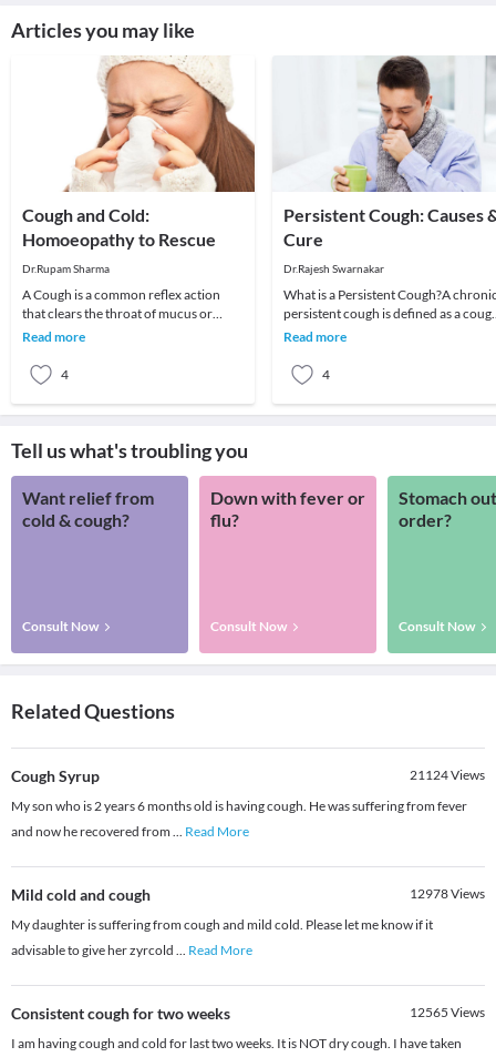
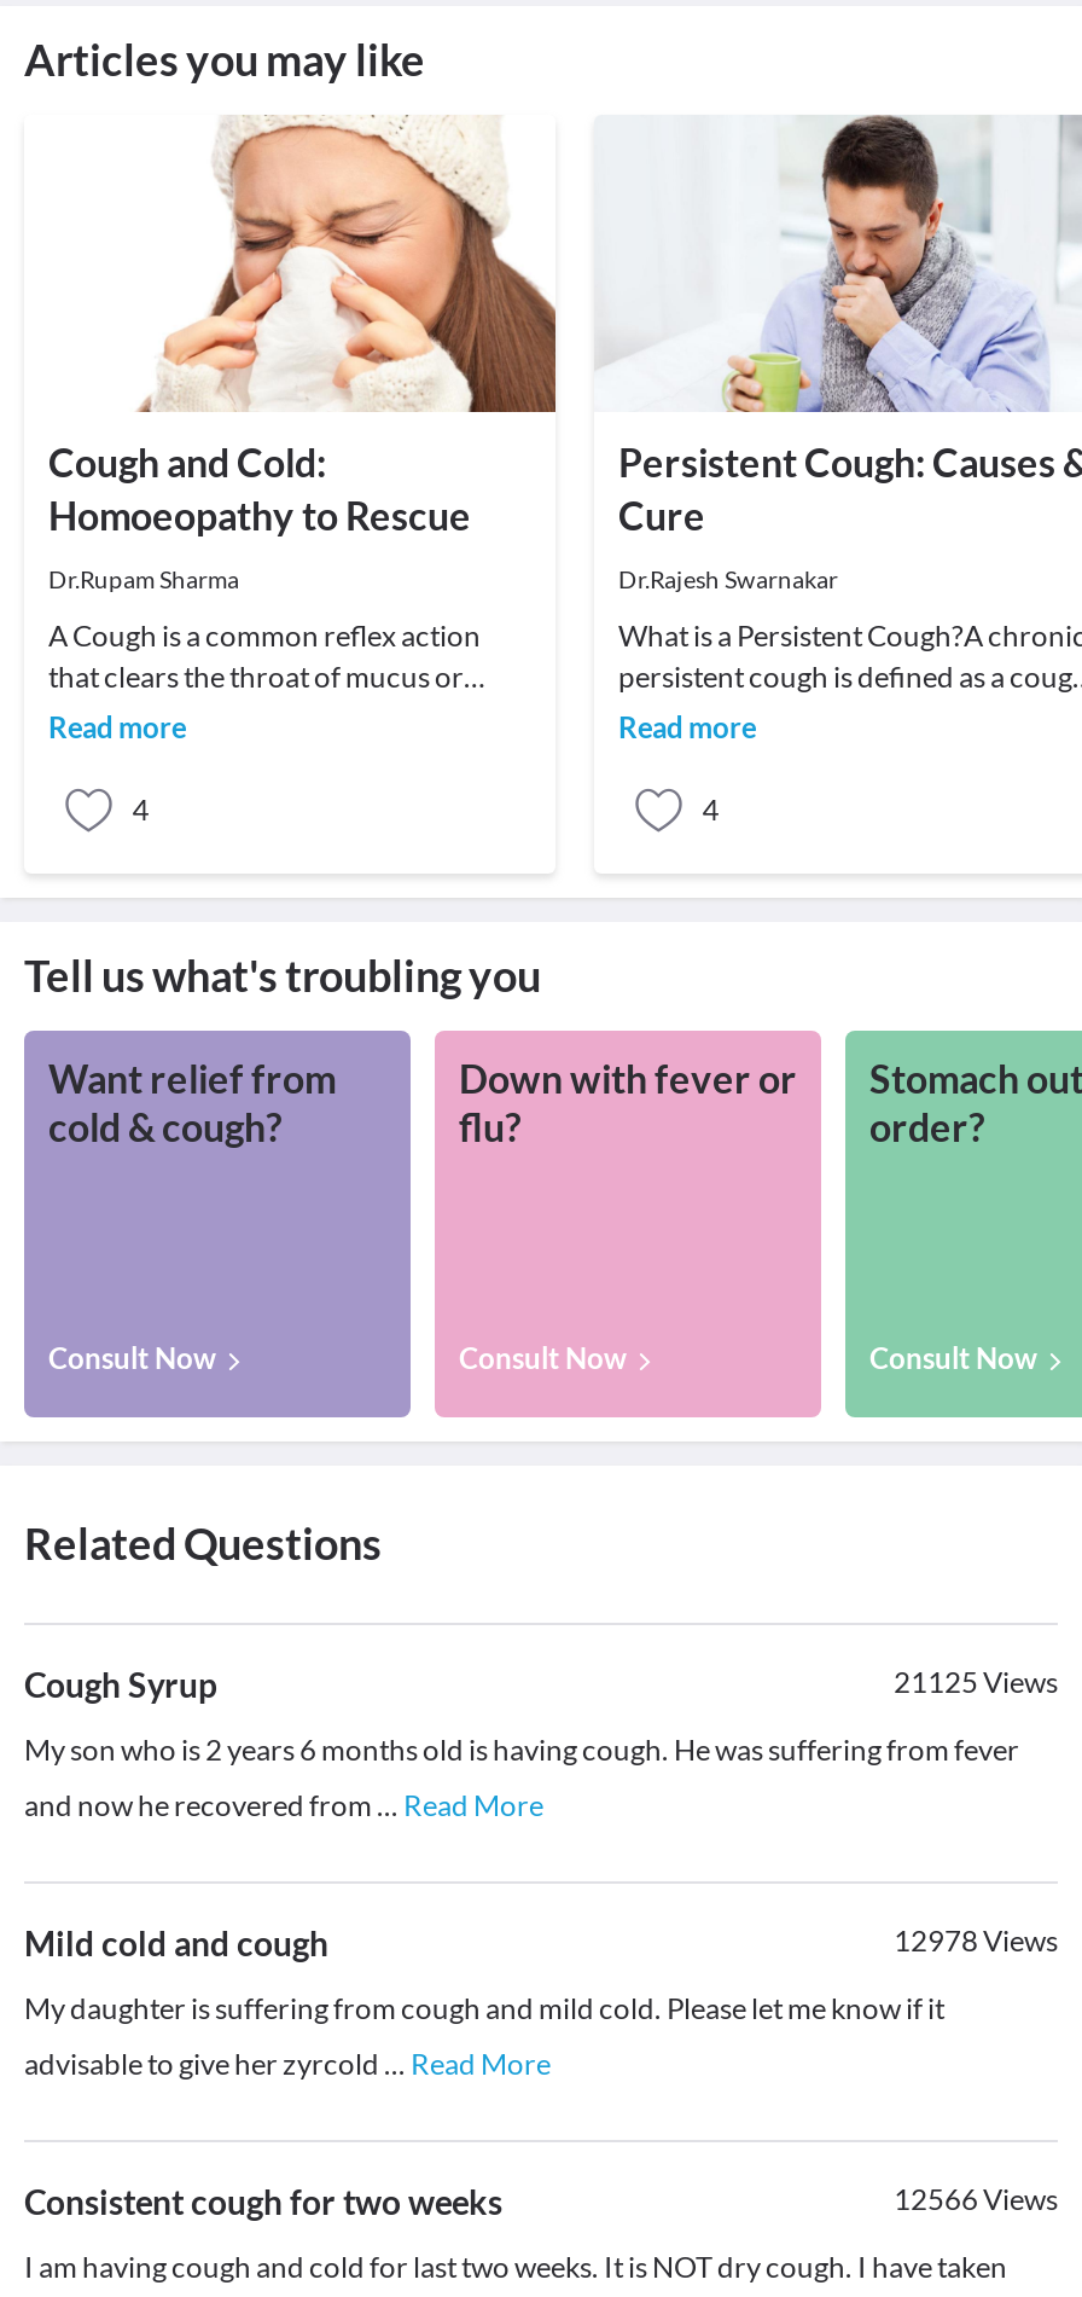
- 21124 Views
+ 21125 Views

- 12565Views
+ 12566Views
